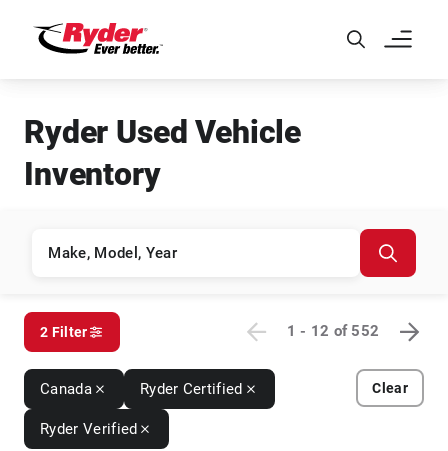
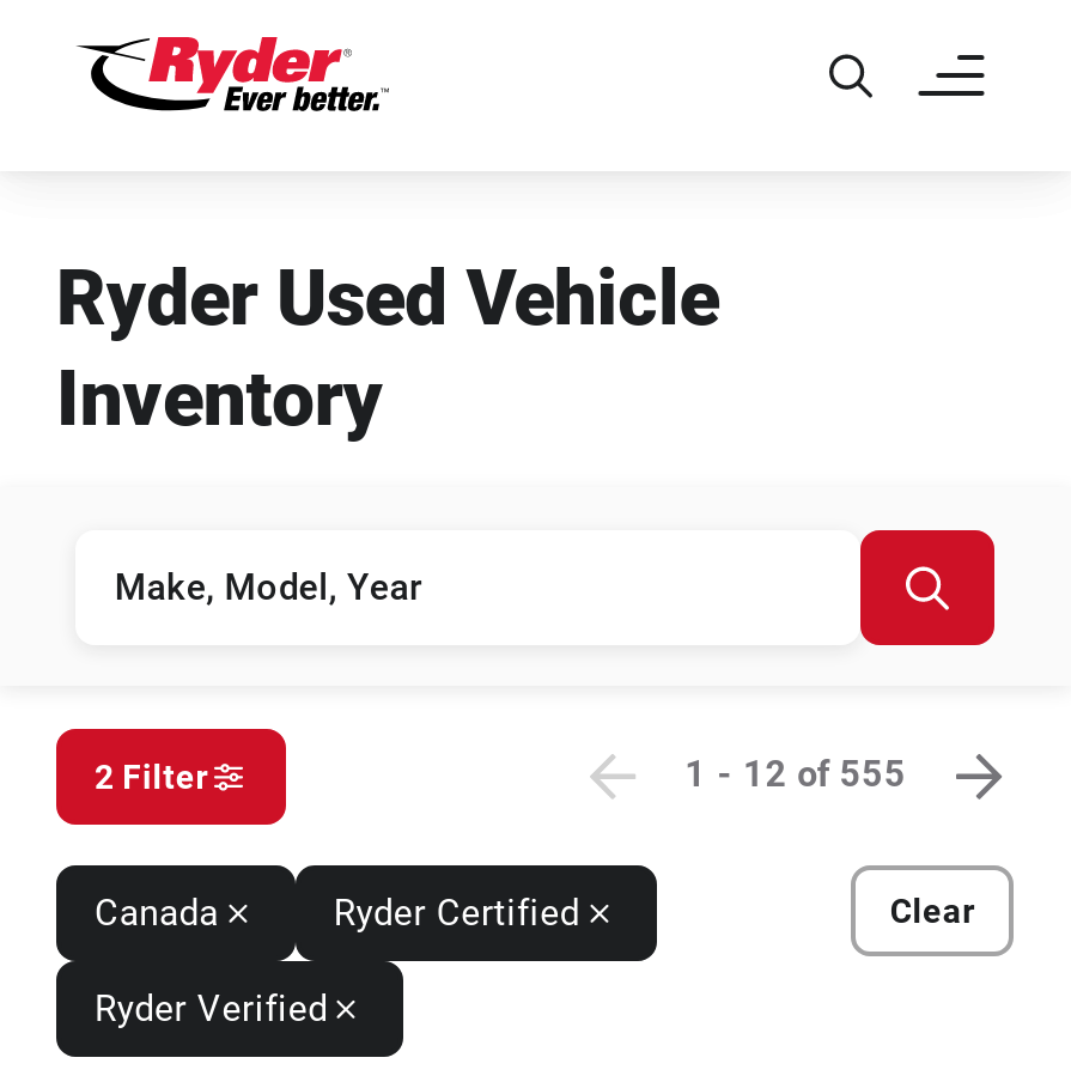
- 1 - 12 of 552
+ 1 - 12 of 555
